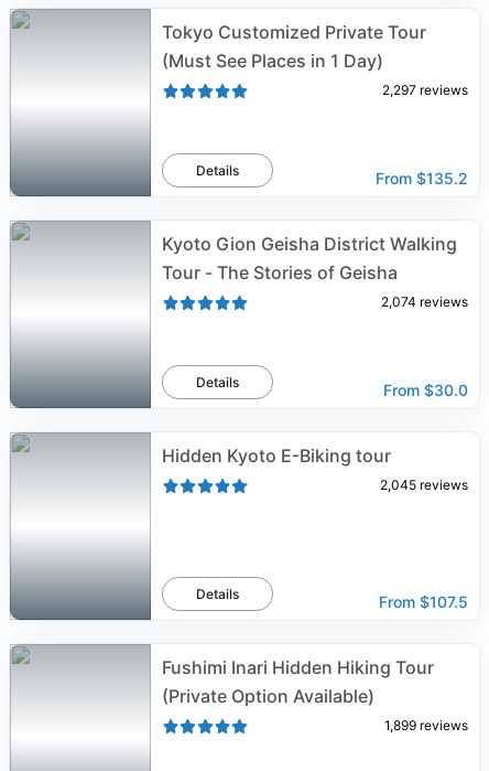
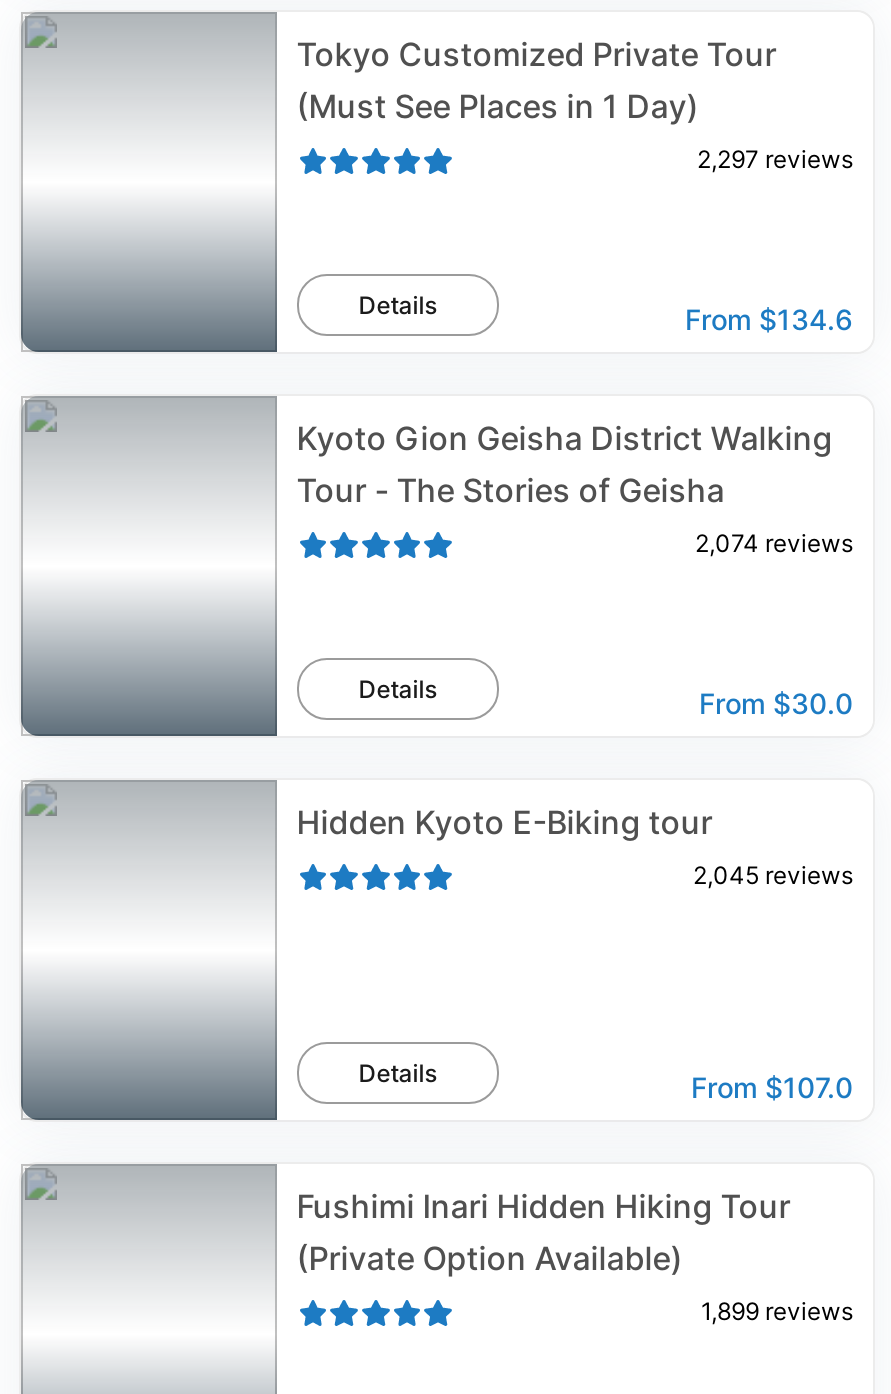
- From $135.2
+ From $134.6

- From $107.5
+ From $107.0
